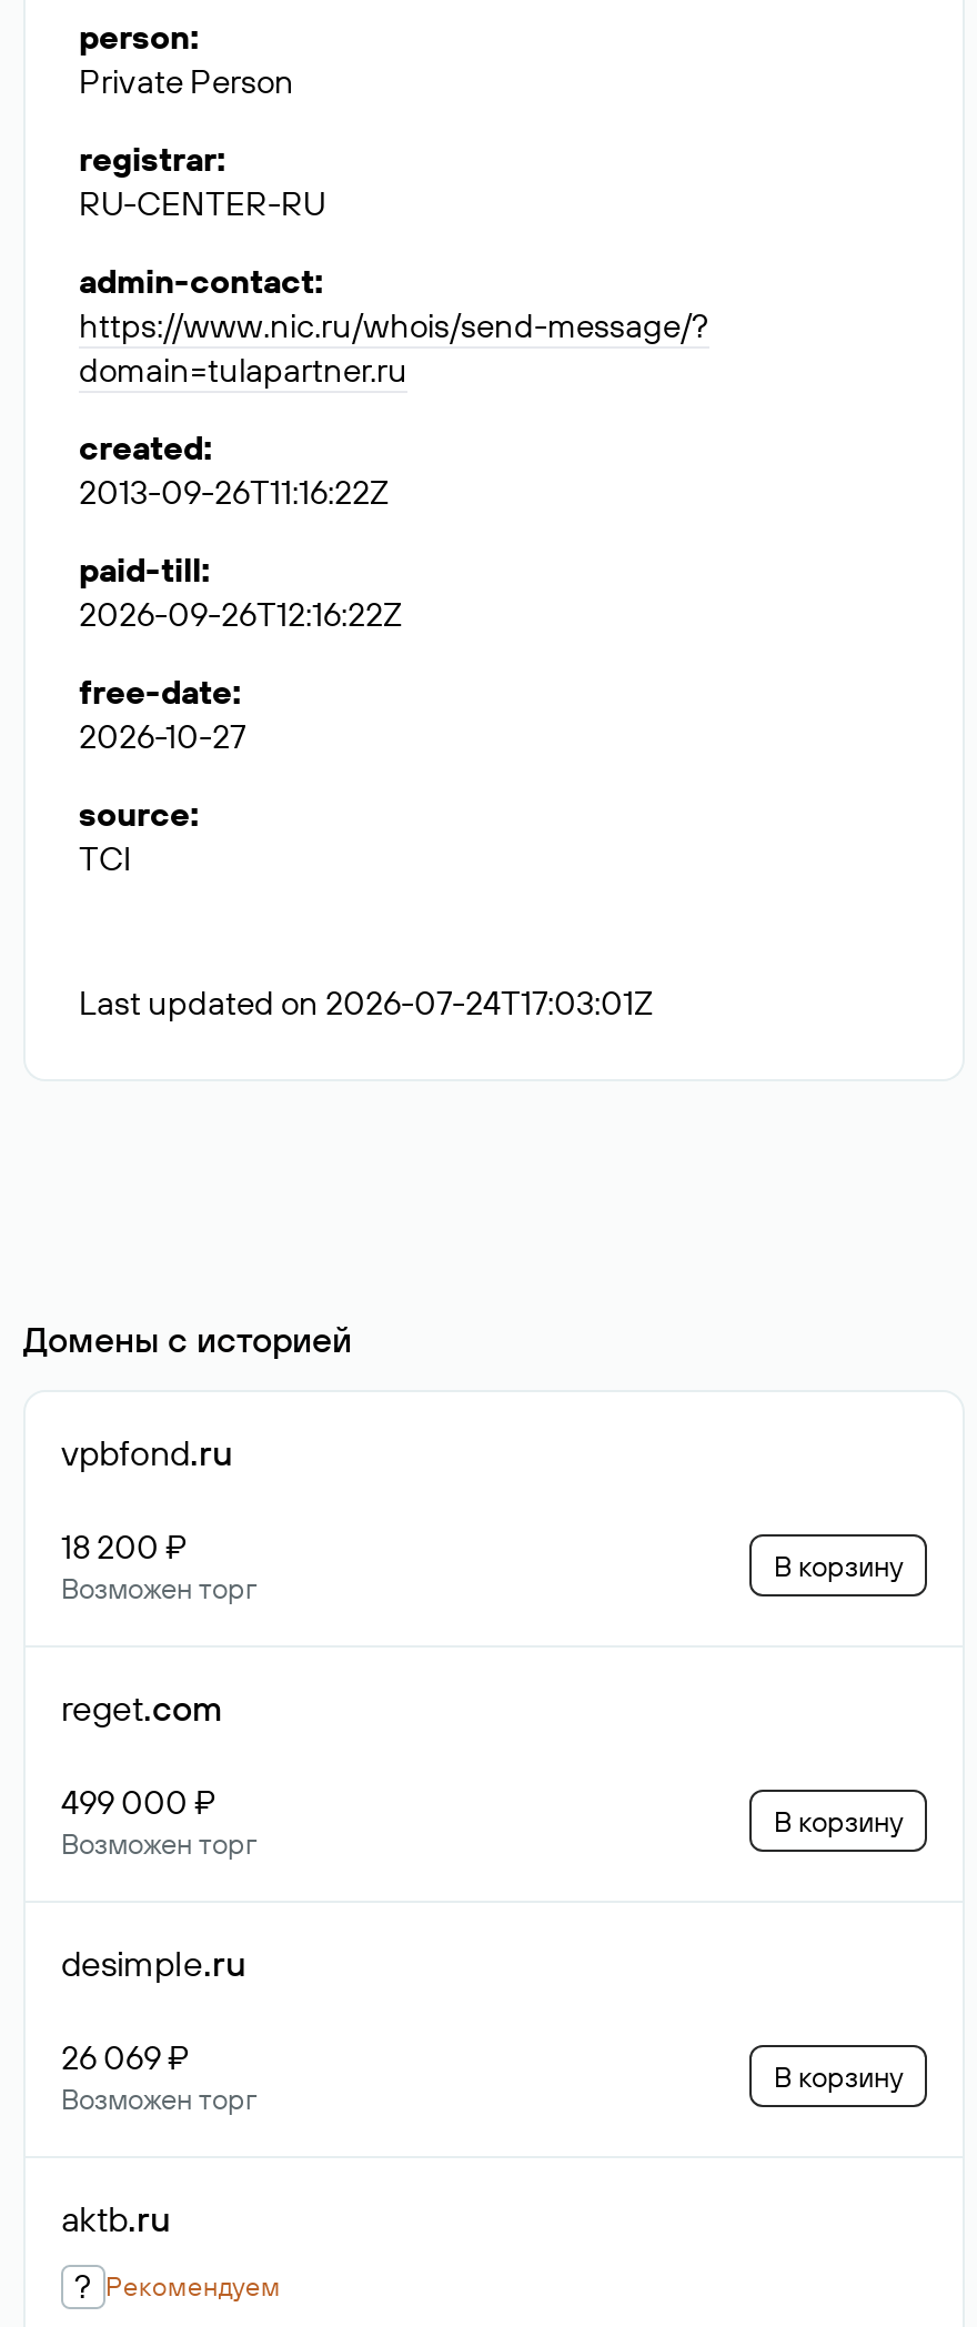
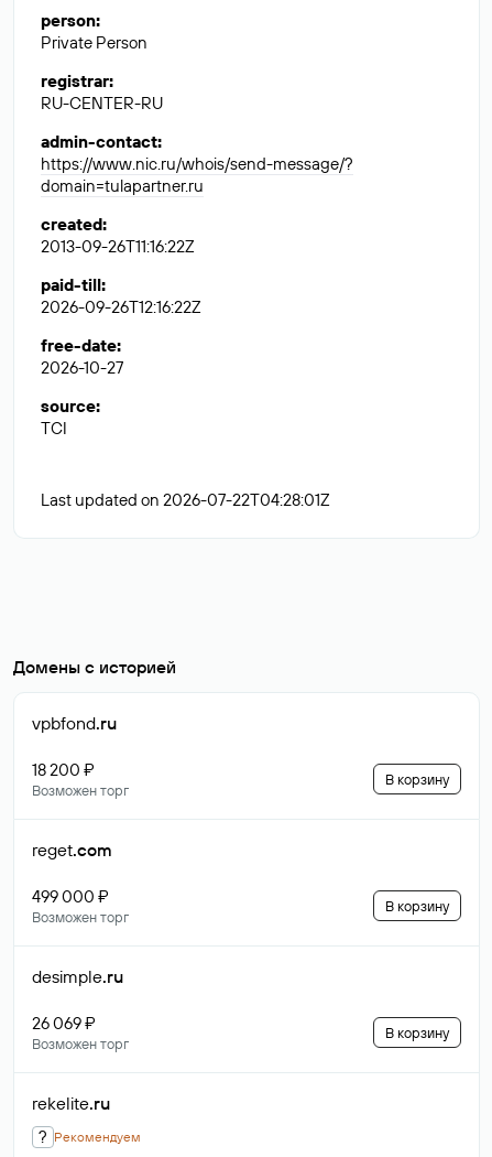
- Last updated on 2026-07-24T17:03:01Z
+ Last updated on 2026-07-22T04:28:01Z

- aktb.ru
+ rekelite.ru
